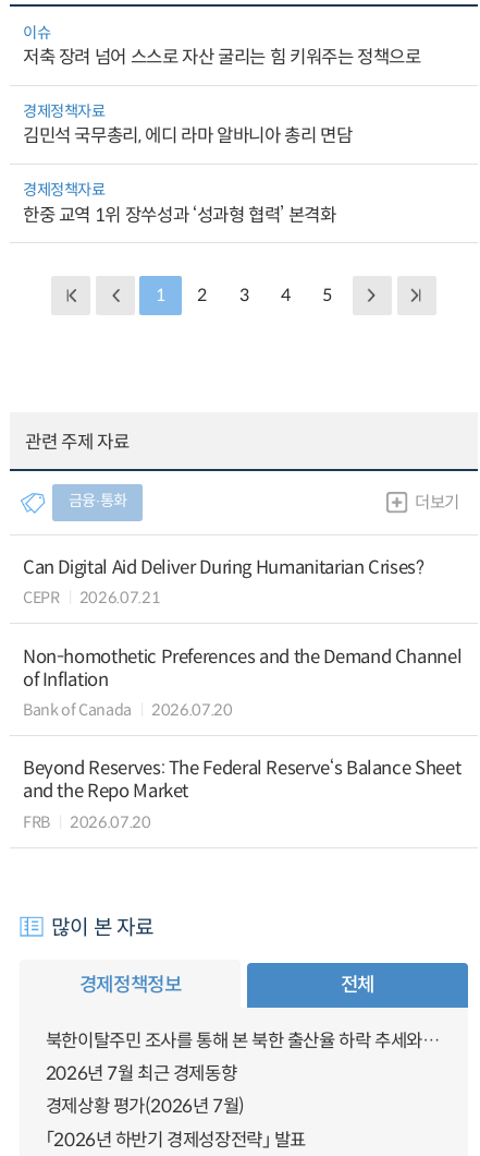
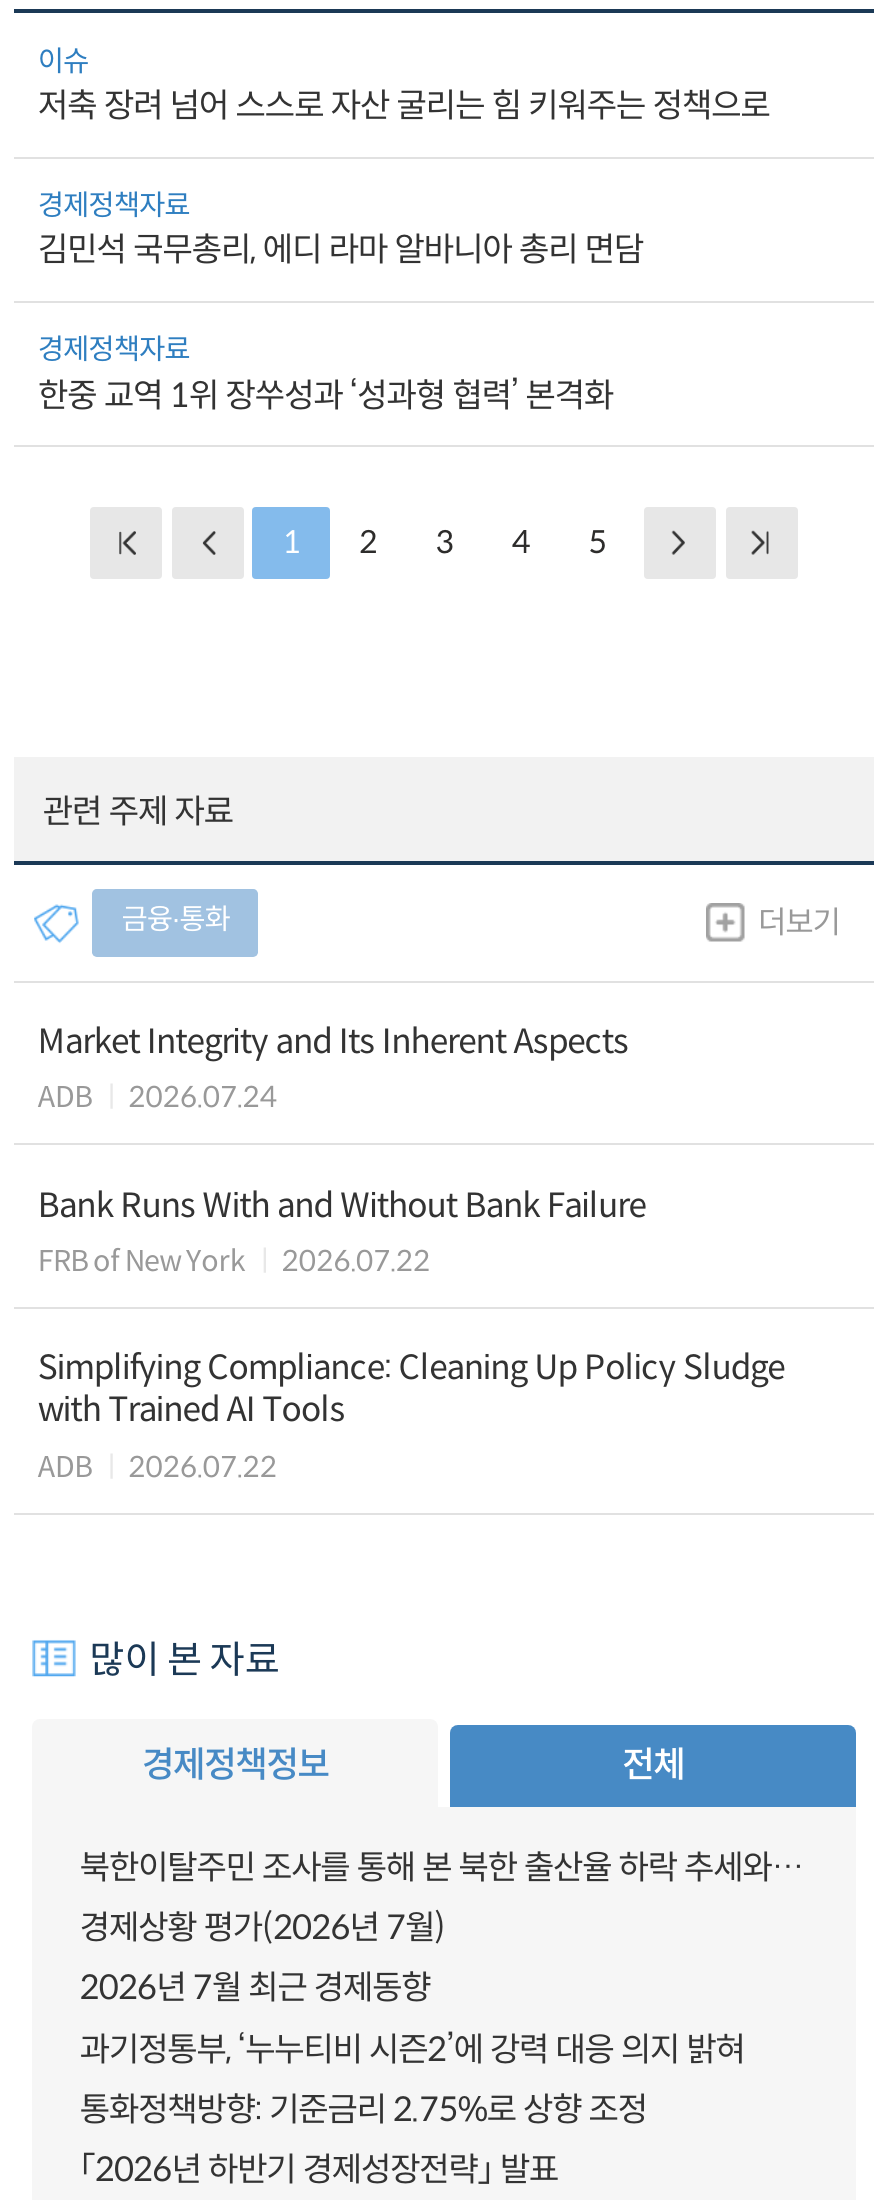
- Can Digital Aid Deliver During Humanitarian Crises?
- CEPR
- 2026.07.21
+ Market Integrity and Its Inherent Aspects
+ ADB
+ 2026.07.24

- Non-homothetic Preferences and the Demand Channel
- of Inflation
- Bank of Canada
- 2026.07.20
+ Bank Runs With and Without Bank Failure
+ FRB of New York
+ 2026.07.22

- Beyond Reserves: The Federal Reserve‘s Balance Sheet
- and the Repo Market
- FRB
- 2026.07.20
+ Simplifying Compliance: Cleaning Up Policy Sludge
+ with Trained AI Tools
+ ADB
+ 2026.07.22

moved up: 많이 본 자료 | 경제정책정보 | 전체

+ 과기정통부, ‘누누티비 시즌2’에 강력 대응 의지 밝혀
+ 통화정책방향: 기준금리 2.75%로 상향 조정

moved up: 경제상황 평가(2026년 7월)
